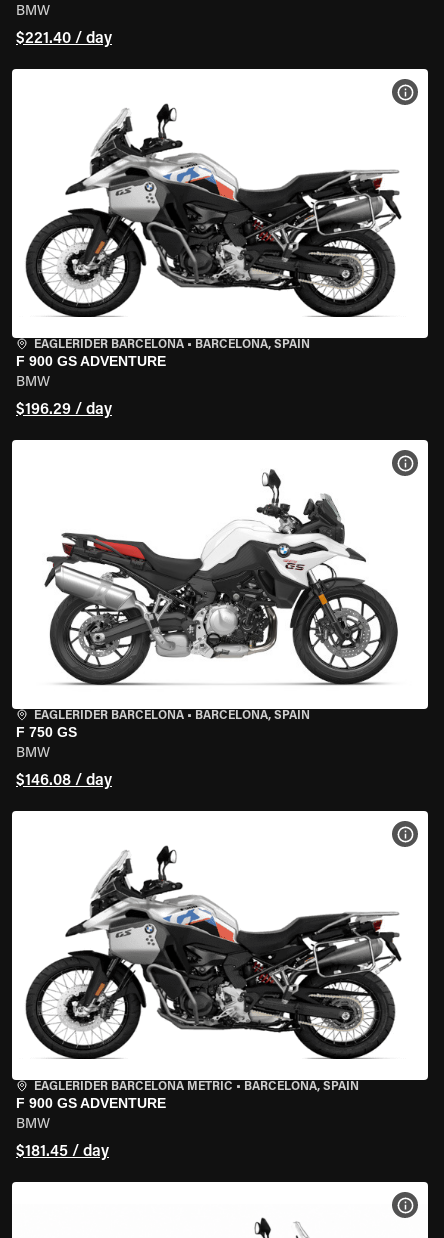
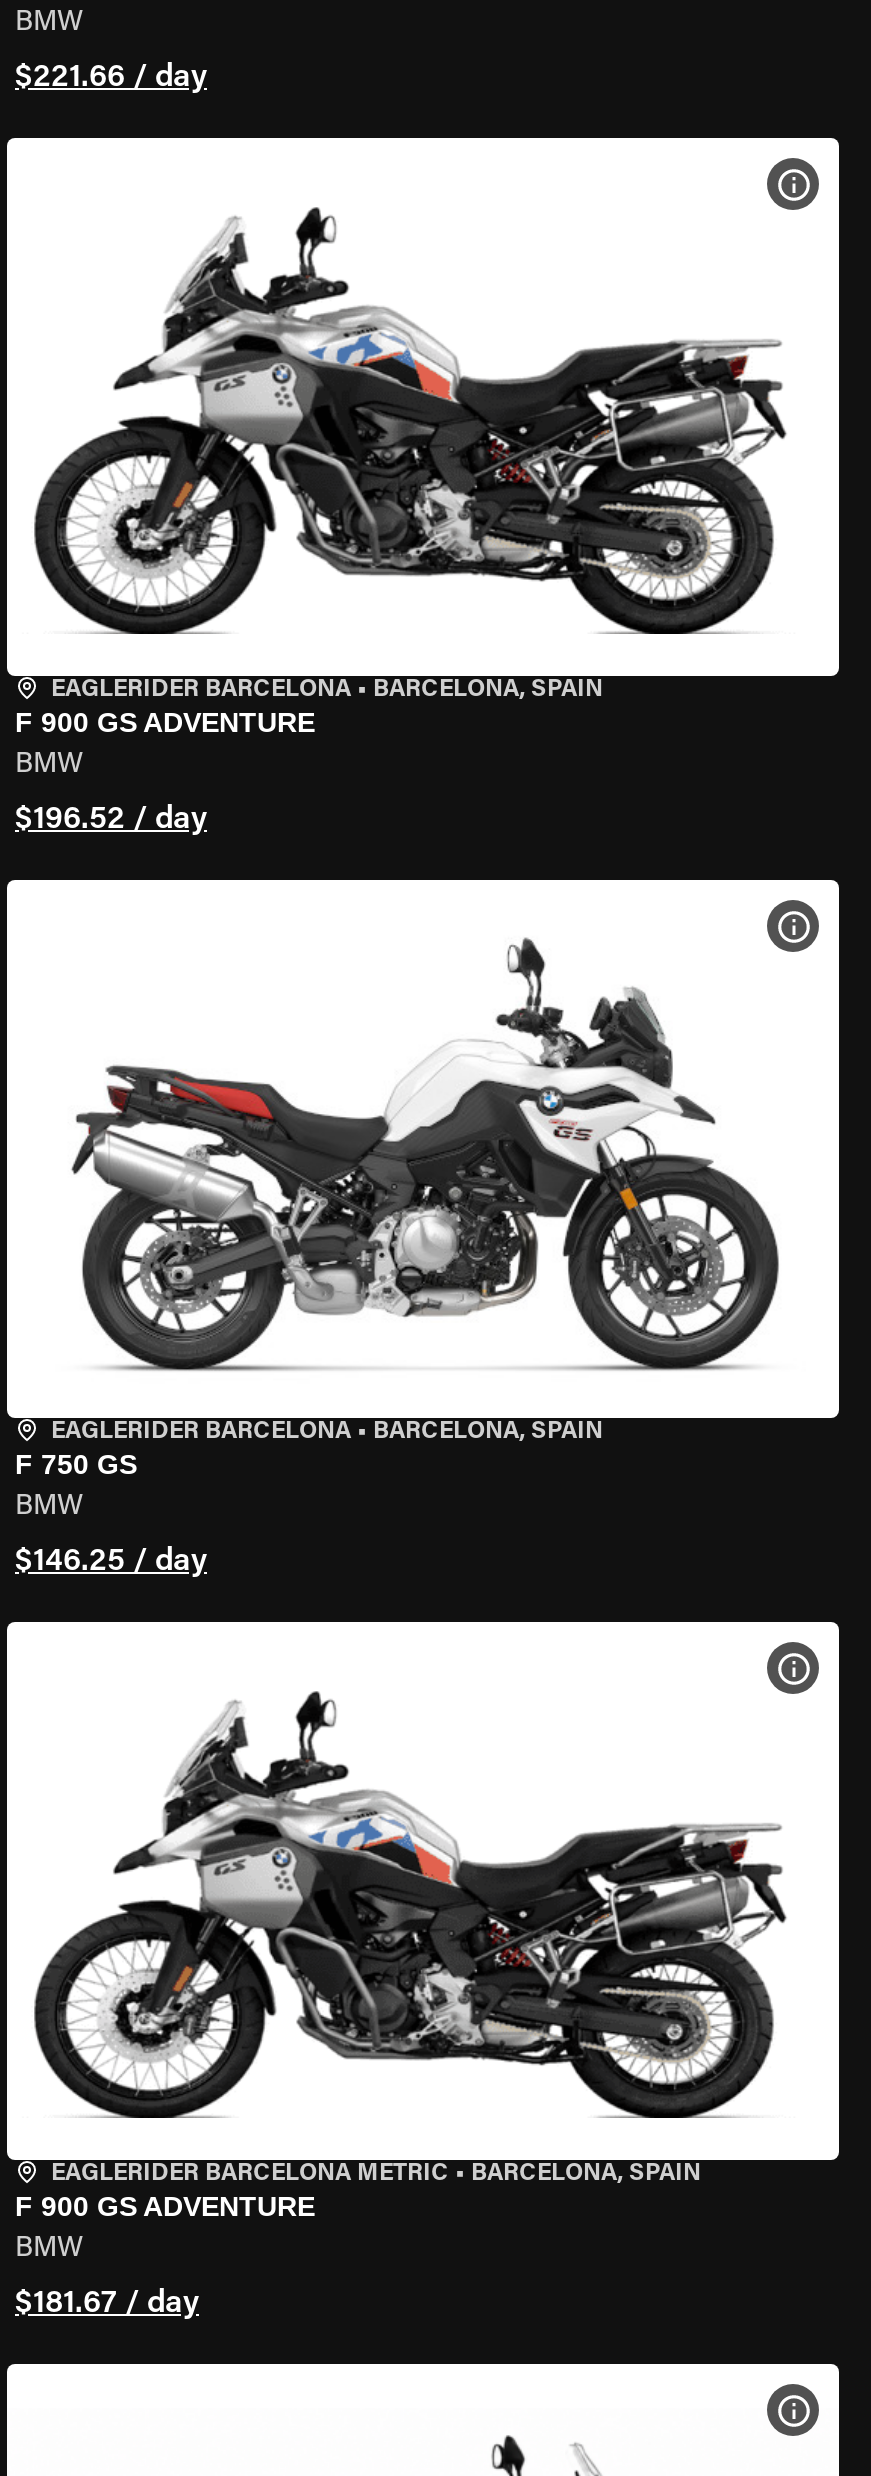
- $221.40 / day
+ $221.66 / day

- $196.29 / day
+ $196.52 / day

- $146.08 / day
+ $146.25 / day

- $181.45 / day
+ $181.67 / day
